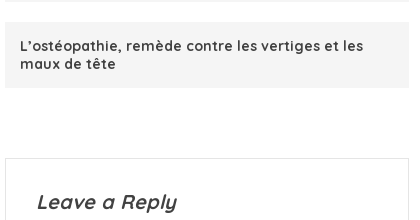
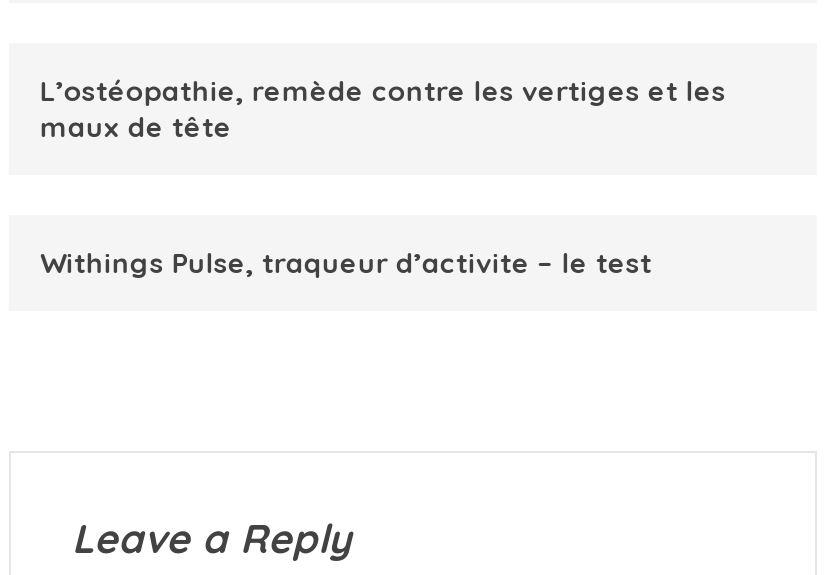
+ Withings Pulse, traqueur d’activite – le test
